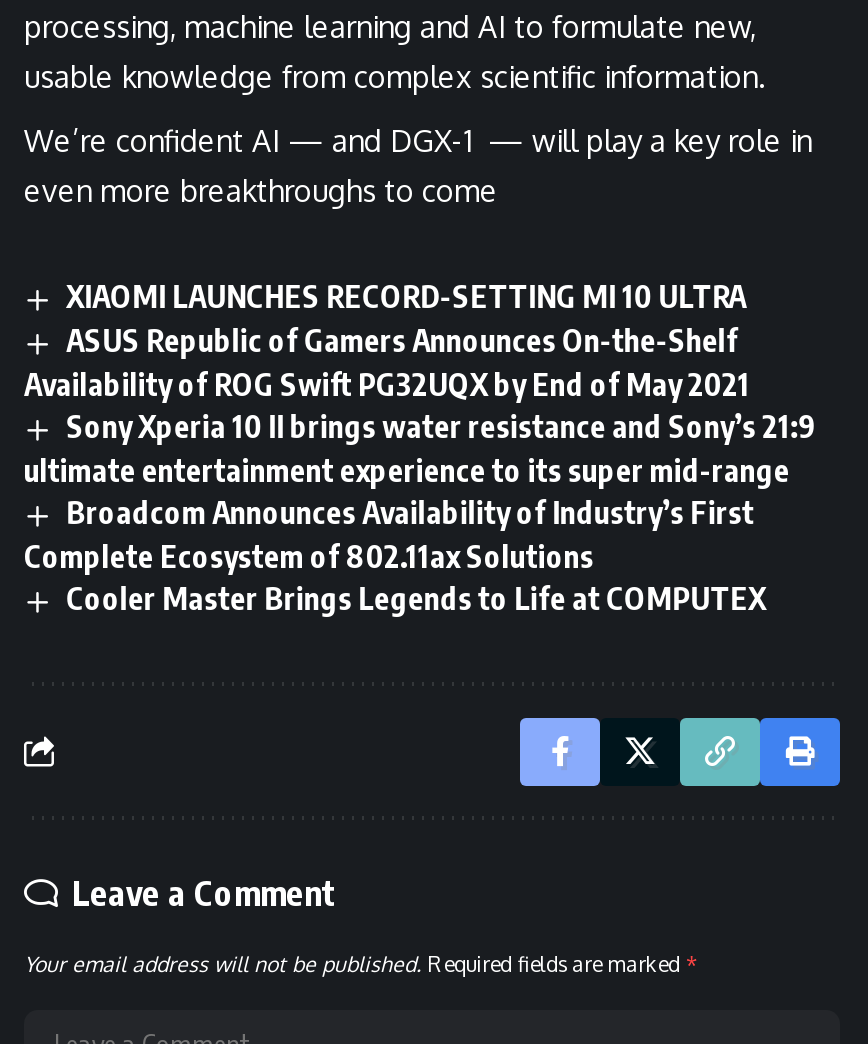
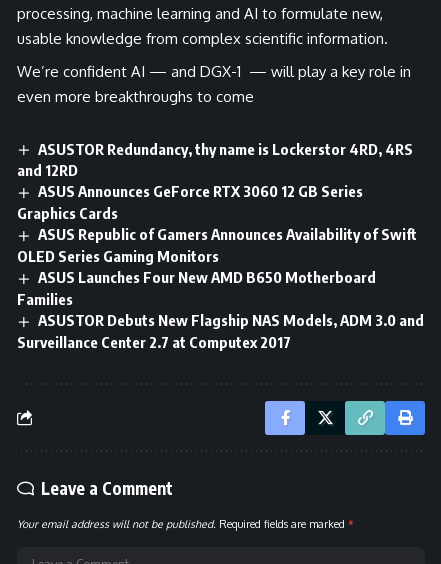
- XIAOMI LAUNCHES RECORD-SETTING MI 10 ULTRA
- ASUS Republic of Gamers Announces On-the-Shelf
- Availability of ROG Swift PG32UQX by End of May 2021
- Sony Xperia 10 II brings water resistance and Sony’s 21:9
- ultimate entertainment experience to its super mid-range
- Broadcom Announces Availability of Industry’s First
- Complete Ecosystem of 802.11ax Solutions
- Cooler Master Brings Legends to Life at COMPUTEX
+ ASUSTOR Redundancy, thy name is Lockerstor 4RD, 4RS
+ and 12RD
+ ASUS Announces GeForce RTX 3060 12 GB Series
+ Graphics Cards
+ ASUS Republic of Gamers Announces Availability of Swift
+ OLED Series Gaming Monitors
+ ASUS Launches Four New AMD B650 Motherboard
+ Families
+ ASUSTOR Debuts New Flagship NAS Models, ADM 3.0 and
+ Surveillance Center 2.7 at Computex 2017
